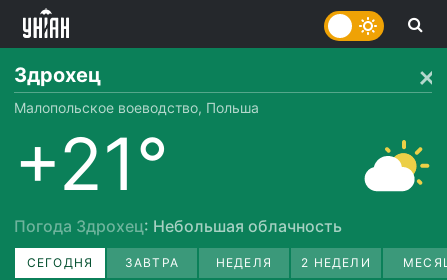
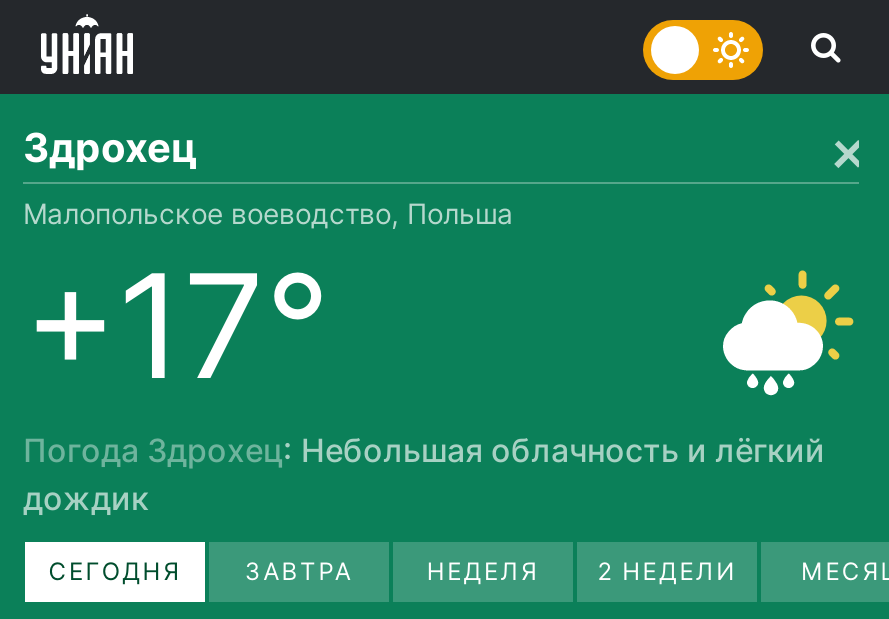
- [image]
- +21°
- Погода Здрохец: Небольшая облачность
+ [image]
+ +17°
+ Погода Здрохец: Небольшая облачность и лёгкий
+ дождик
